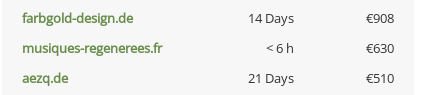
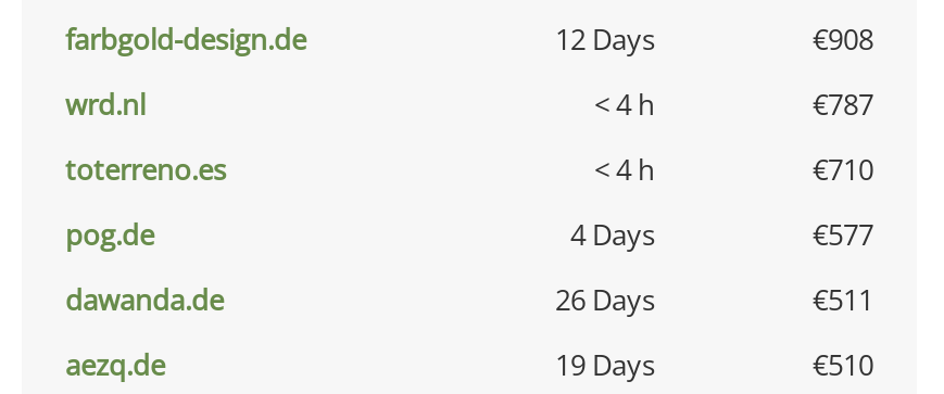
- 14 Days
+ 12 Days

- musiques-regenerees.fr
- < 6 h
- €630
+ wrd.nl
+ < 4 h
+ €787
+ toterreno.es
+ < 4 h
+ €710
+ pog.de
+ 4 Days
+ €577
+ dawanda.de
+ 26 Days
+ €511

- 21 Days
+ 19 Days
